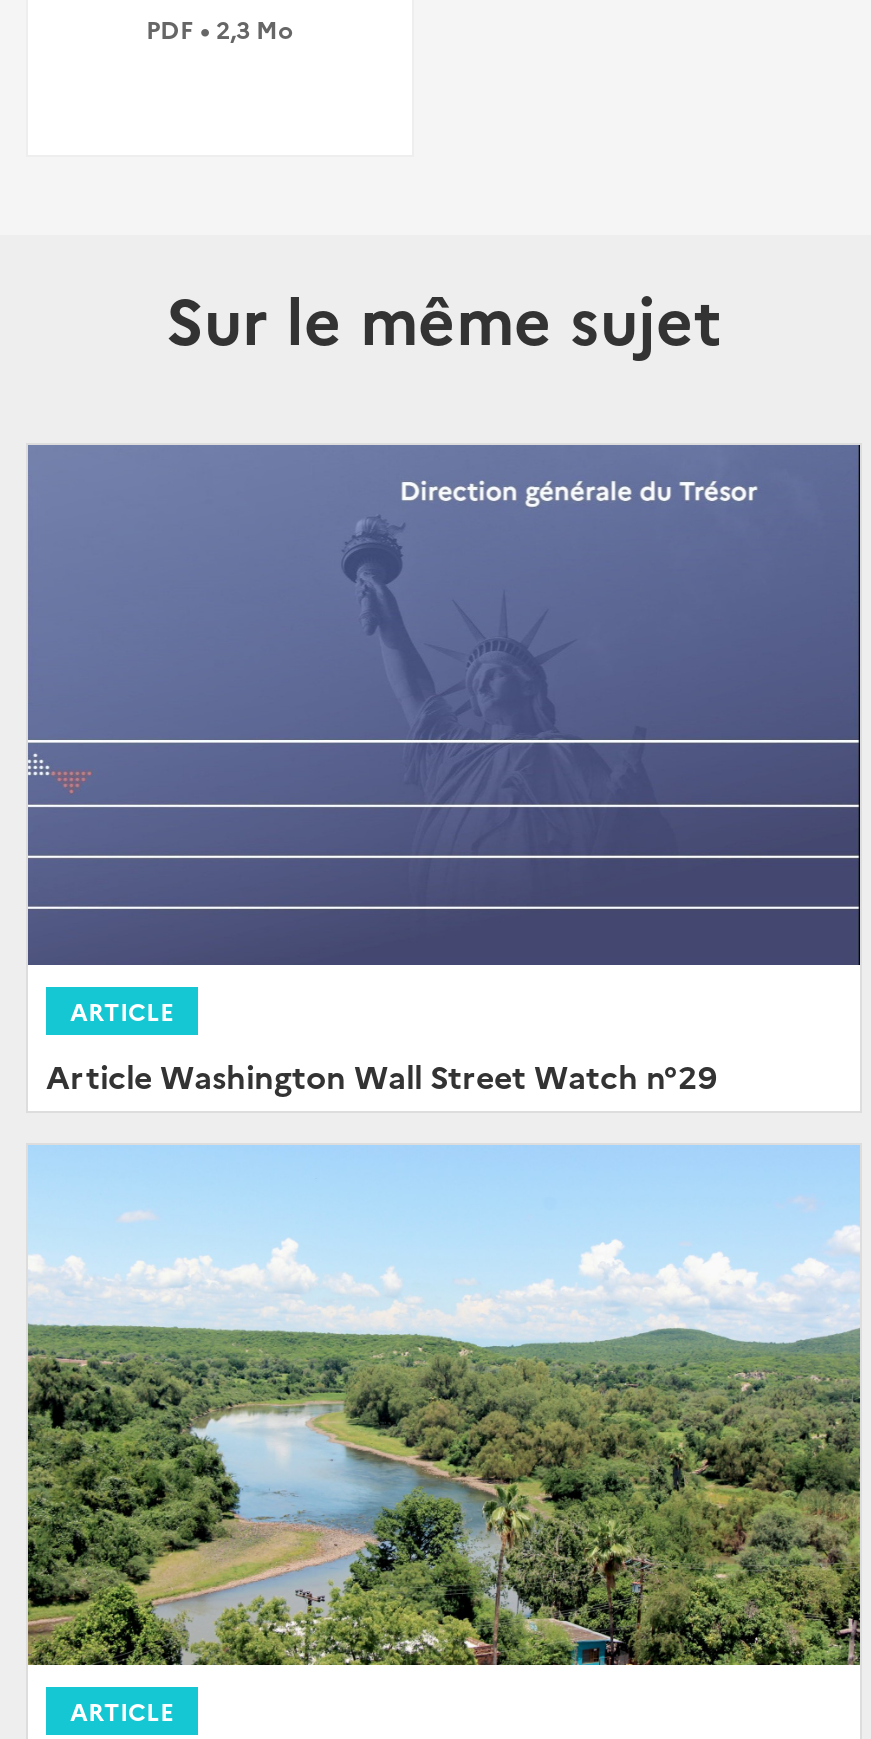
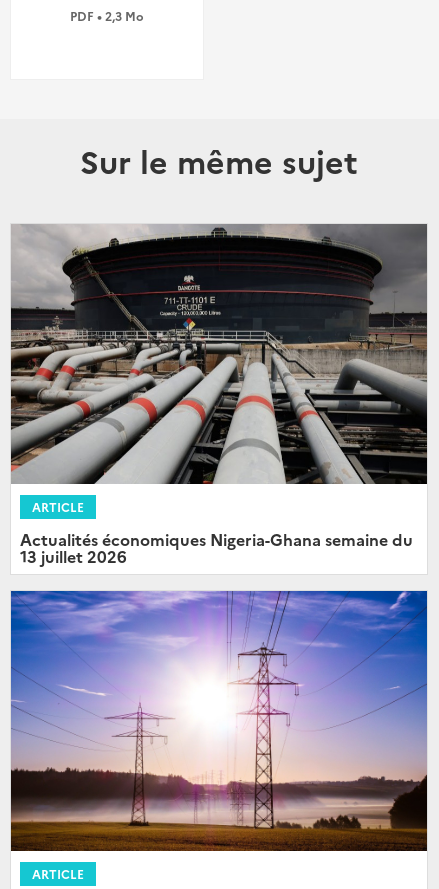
- [image]
+ [image]

- Article Washington Wall Street Watch n°29
+ Actualités économiques Nigeria-Ghana semaine du
+ 13 juillet 2026

- [image]
+ [image]
